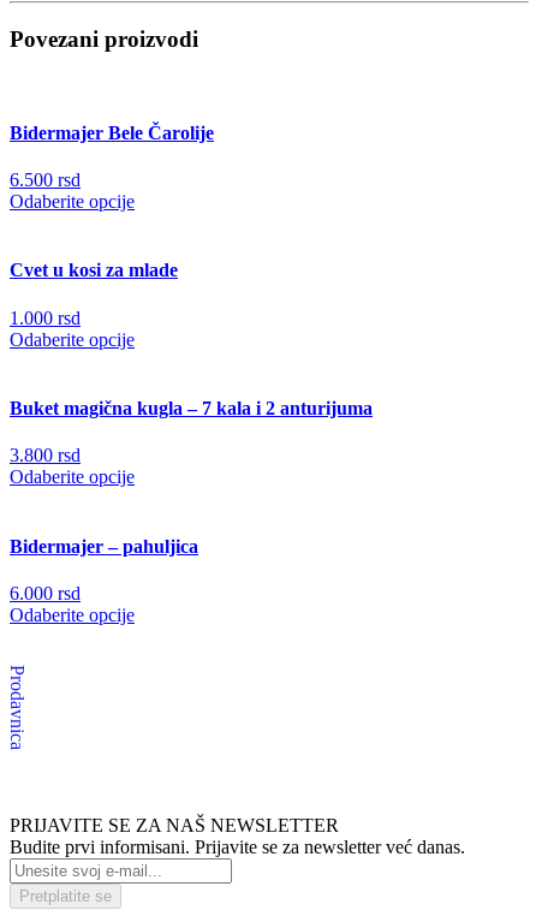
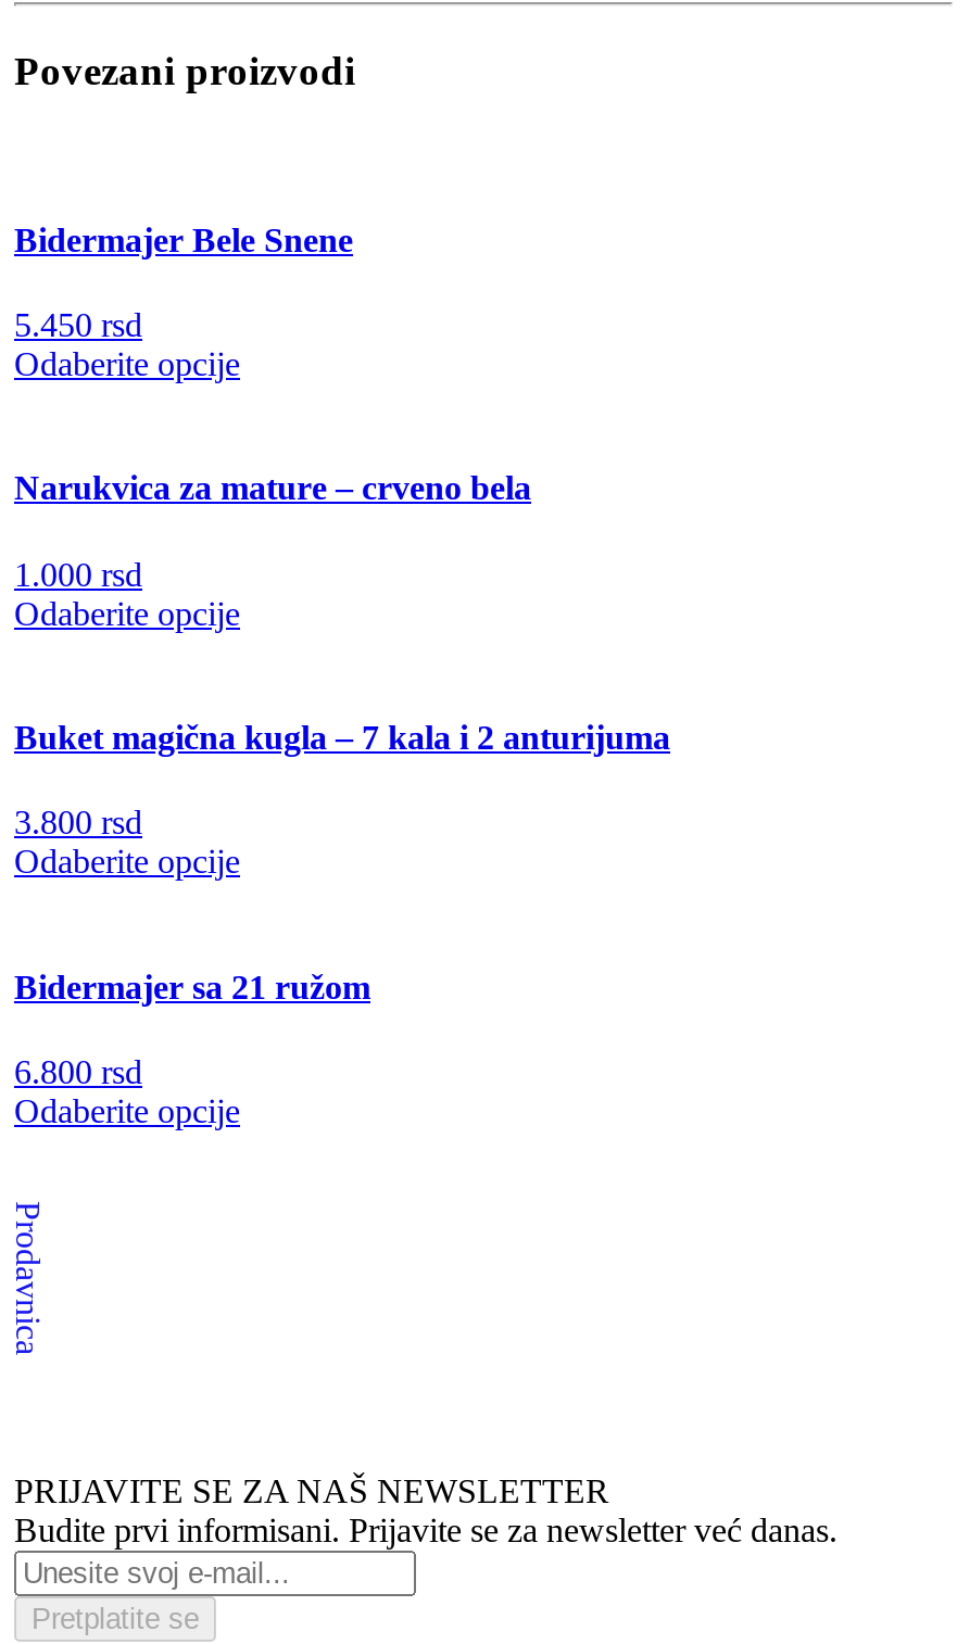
- Bidermajer Bele Čarolije
+ Bidermajer Bele Snene

- 6.500 rsd
+ 5.450 rsd

- Cvet u kosi za mlade
+ Narukvica za mature – crveno bela

- Bidermajer – pahuljica
+ Bidermajer sa 21 ružom

- 6.000 rsd
+ 6.800 rsd
